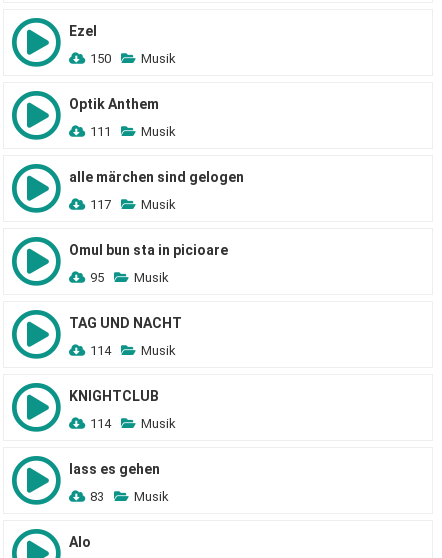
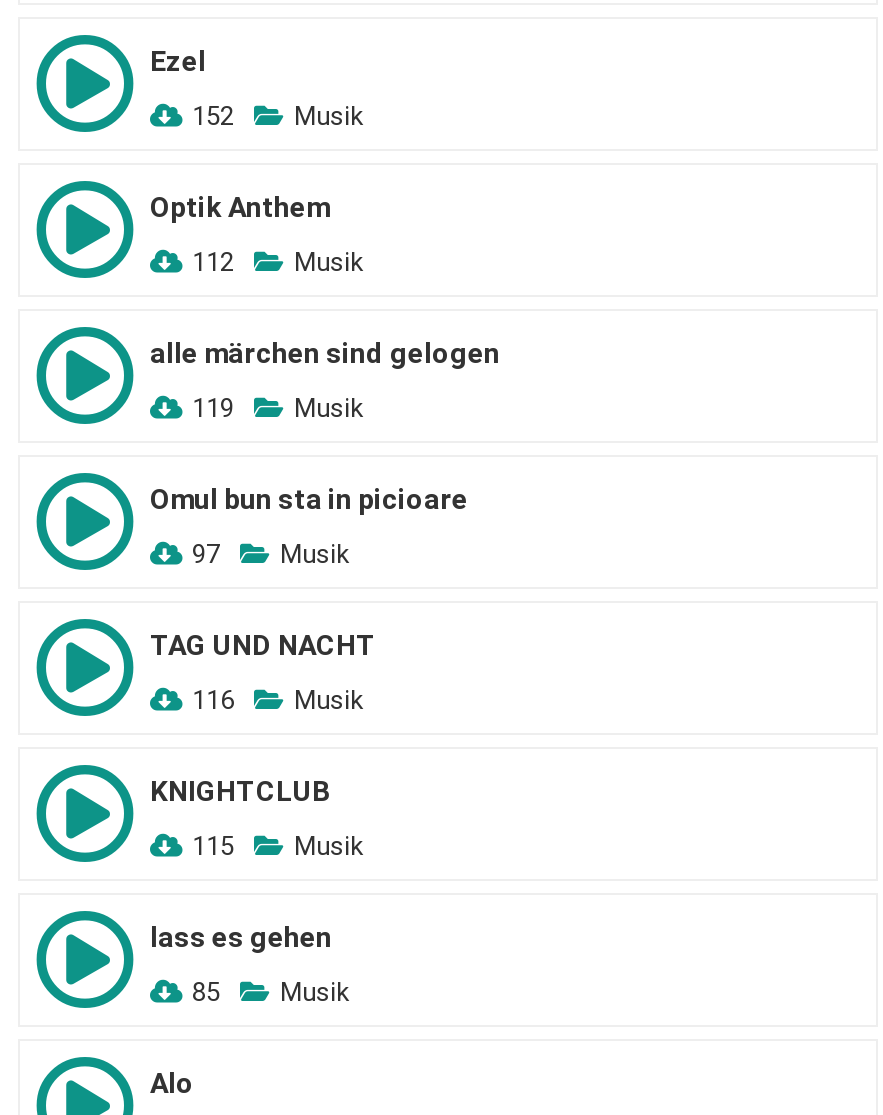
- 150 Musik
+ 152 Musik

- 111 Musik
+ 112 Musik

- 117 Musik
+ 119 Musik

- 95 Musik
+ 97 Musik

- 114 Musik
+ 116 Musik

- 114 Musik
+ 115 Musik

- 83 Musik
+ 85 Musik
